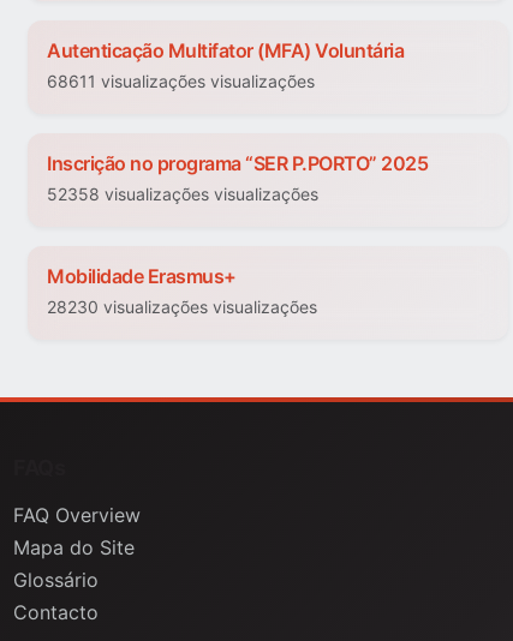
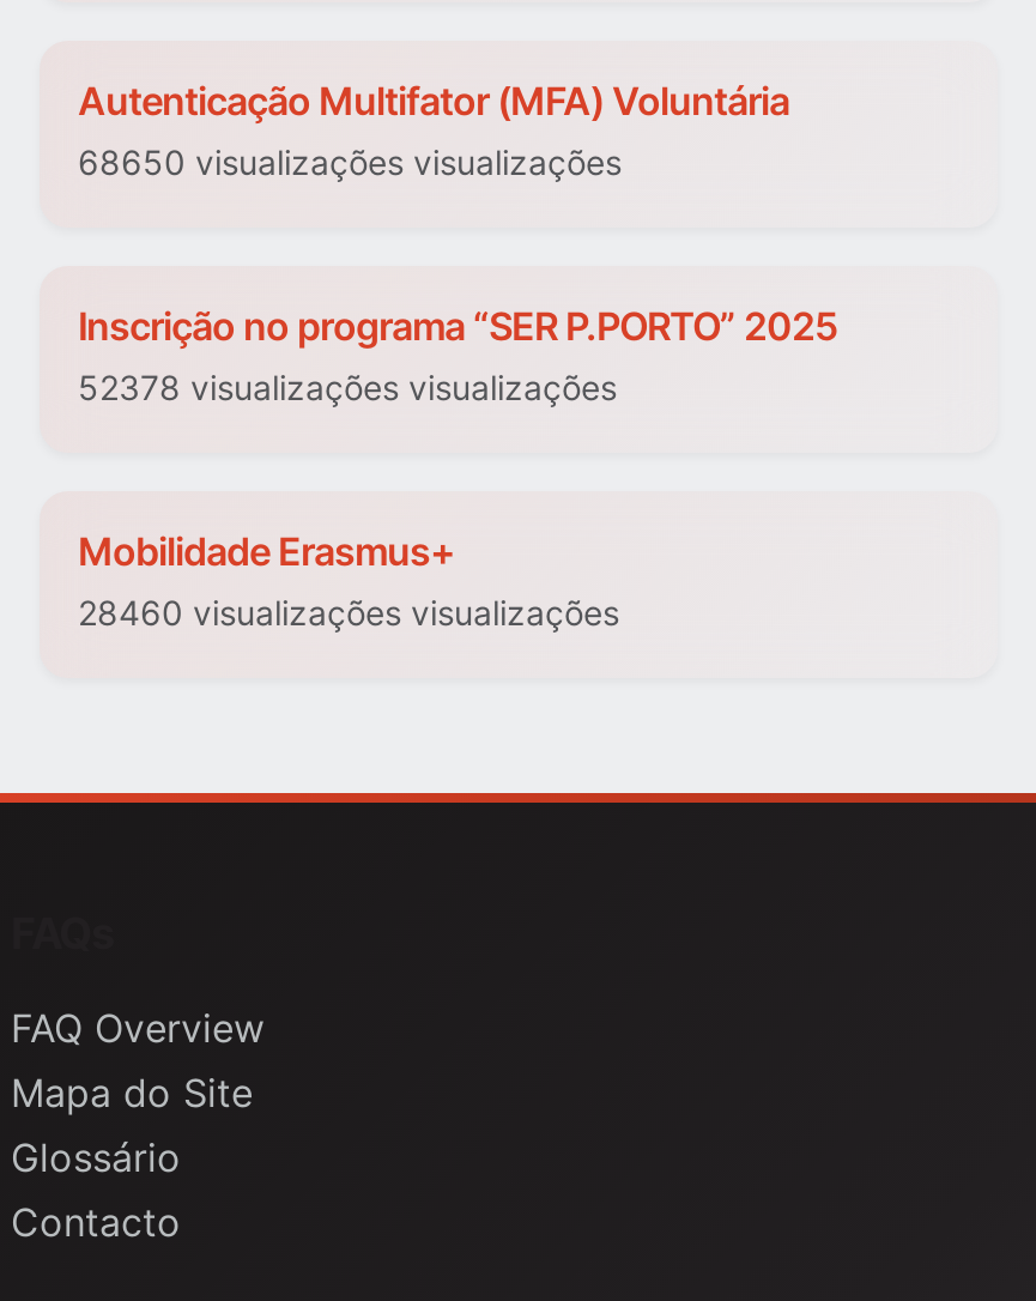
- 68611 visualizações visualizações
+ 68650 visualizações visualizações

- 52358 visualizações visualizações
+ 52378 visualizações visualizações

- 28230 visualizações visualizações
+ 28460 visualizações visualizações
